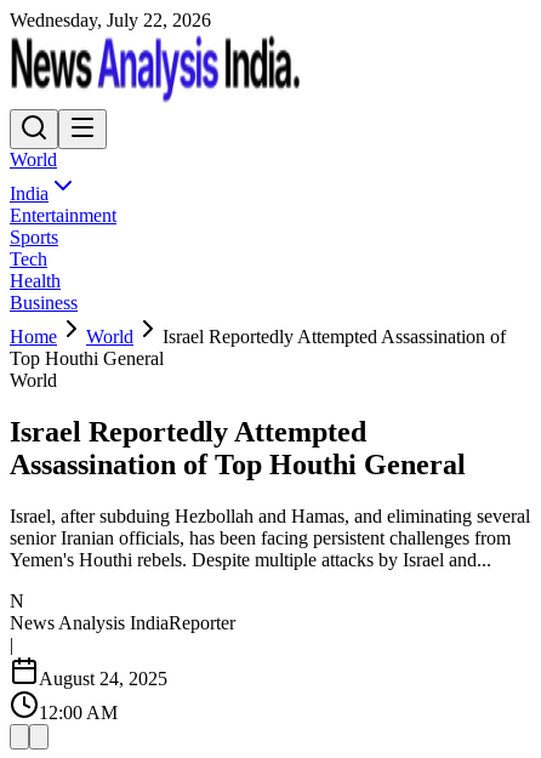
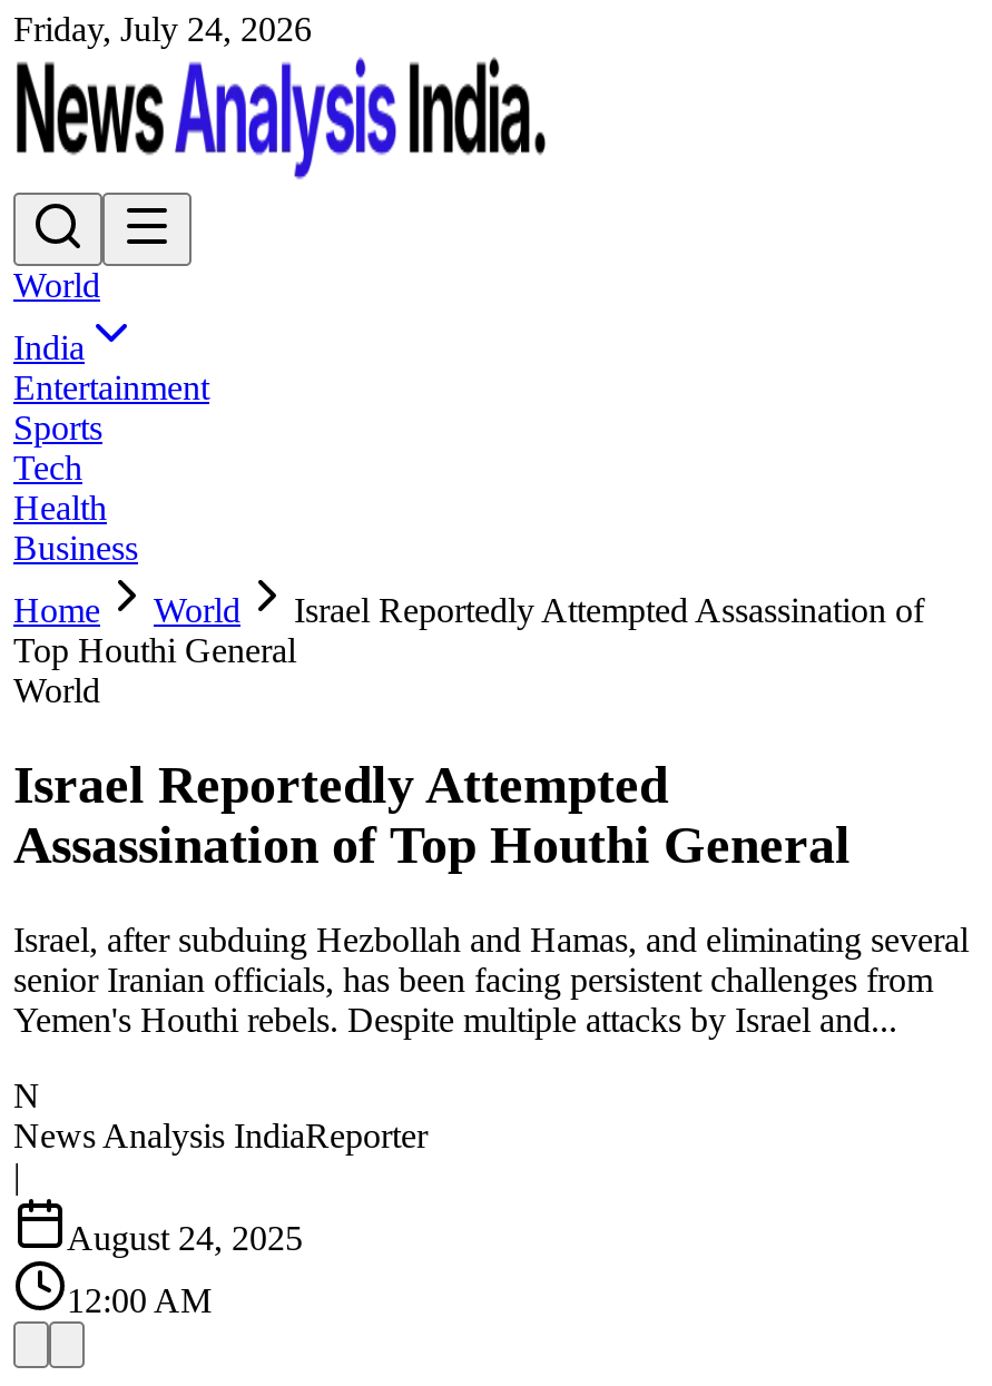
- Wednesday, July 22, 2026
+ Friday, July 24, 2026
